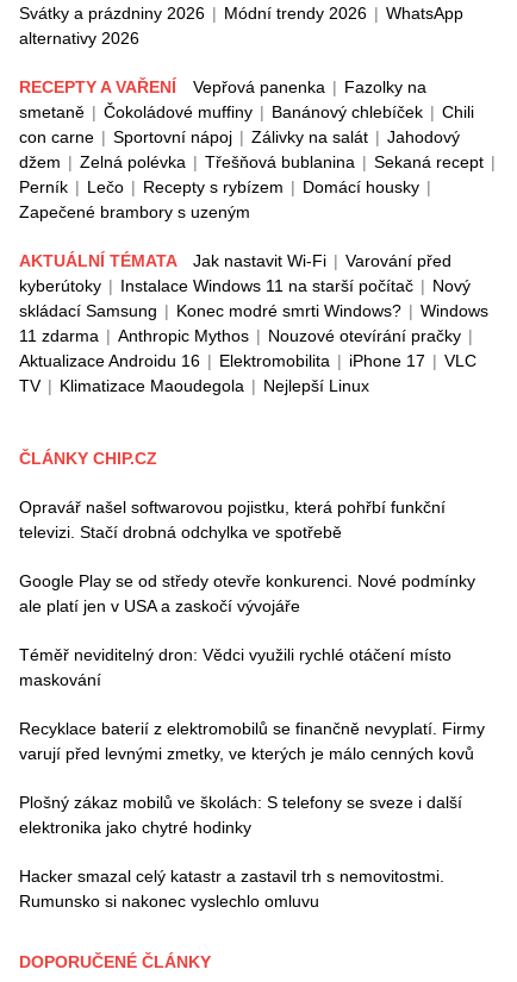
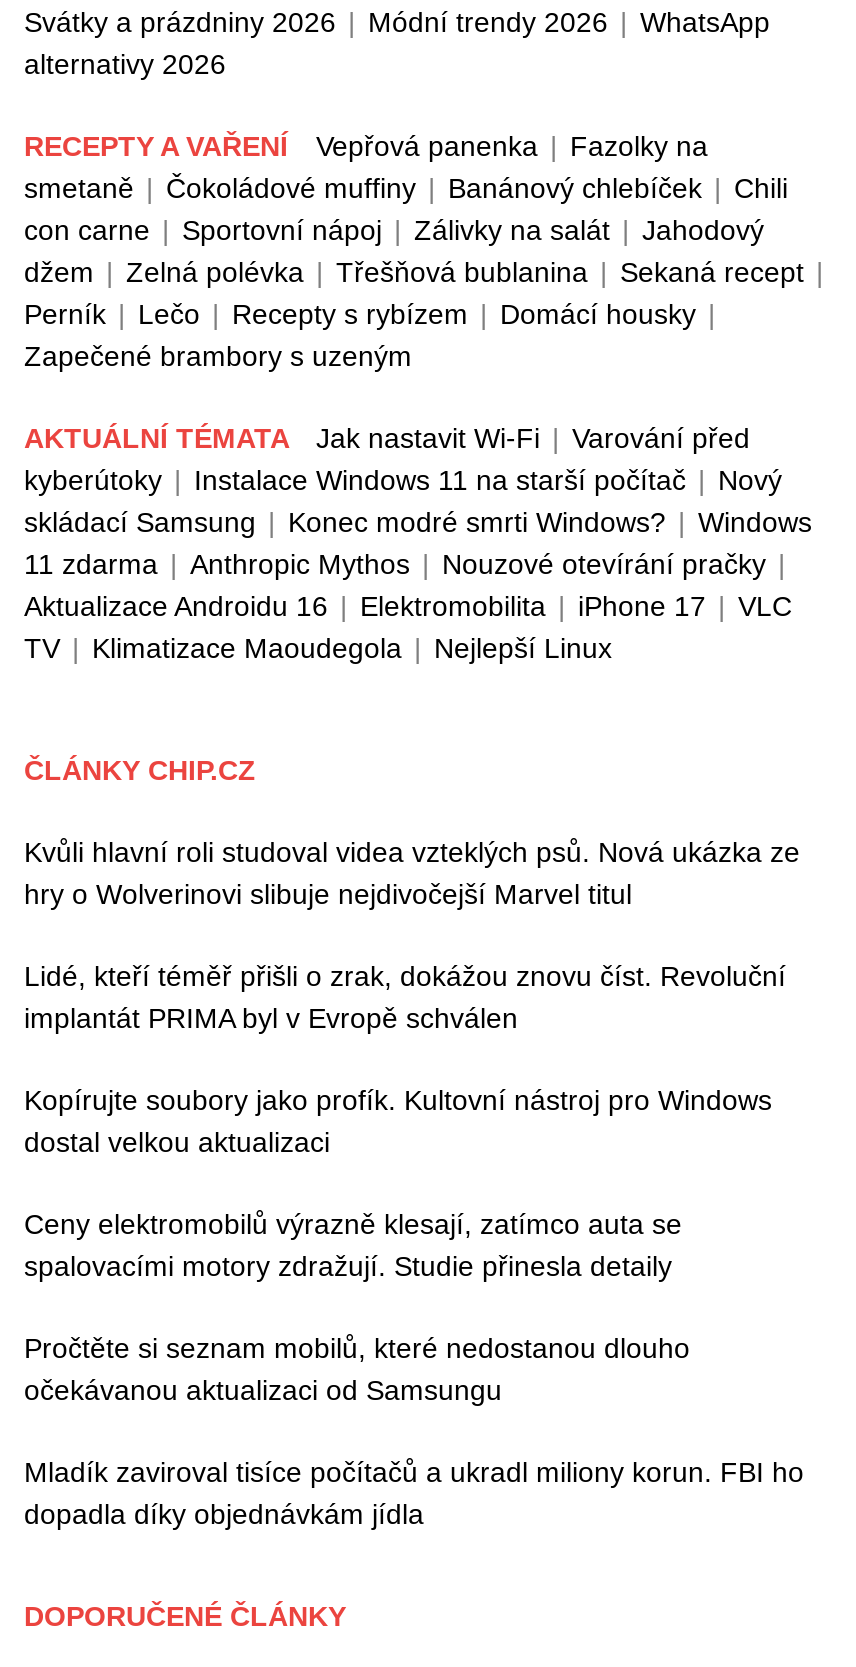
- Opravář našel softwarovou pojistku, která pohřbí funkční
- televizi. Stačí drobná odchylka ve spotřebě
+ Kvůli hlavní roli studoval videa vzteklých psů. Nová ukázka ze
+ hry o Wolverinovi slibuje nejdivočejší Marvel titul

- Google Play se od středy otevře konkurenci. Nové podmínky
- ale platí jen v USA a zaskočí vývojáře
+ Lidé, kteří téměř přišli o zrak, dokážou znovu číst. Revoluční
+ implantát PRIMA byl v Evropě schválen

- Téměř neviditelný dron: Vědci využili rychlé otáčení místo
- maskování
+ Kopírujte soubory jako profík. Kultovní nástroj pro Windows
+ dostal velkou aktualizaci

- Recyklace baterií z elektromobilů se finančně nevyplatí. Firmy
- varují před levnými zmetky, ve kterých je málo cenných kovů
+ Ceny elektromobilů výrazně klesají, zatímco auta se
+ spalovacími motory zdražují. Studie přinesla detaily

- Plošný zákaz mobilů ve školách: S telefony se sveze i další
- elektronika jako chytré hodinky
+ Pročtěte si seznam mobilů, které nedostanou dlouho
+ očekávanou aktualizaci od Samsungu

- Hacker smazal celý katastr a zastavil trh s nemovitostmi.
- Rumunsko si nakonec vyslechlo omluvu
+ Mladík zaviroval tisíce počítačů a ukradl miliony korun. FBI ho
+ dopadla díky objednávkám jídla
